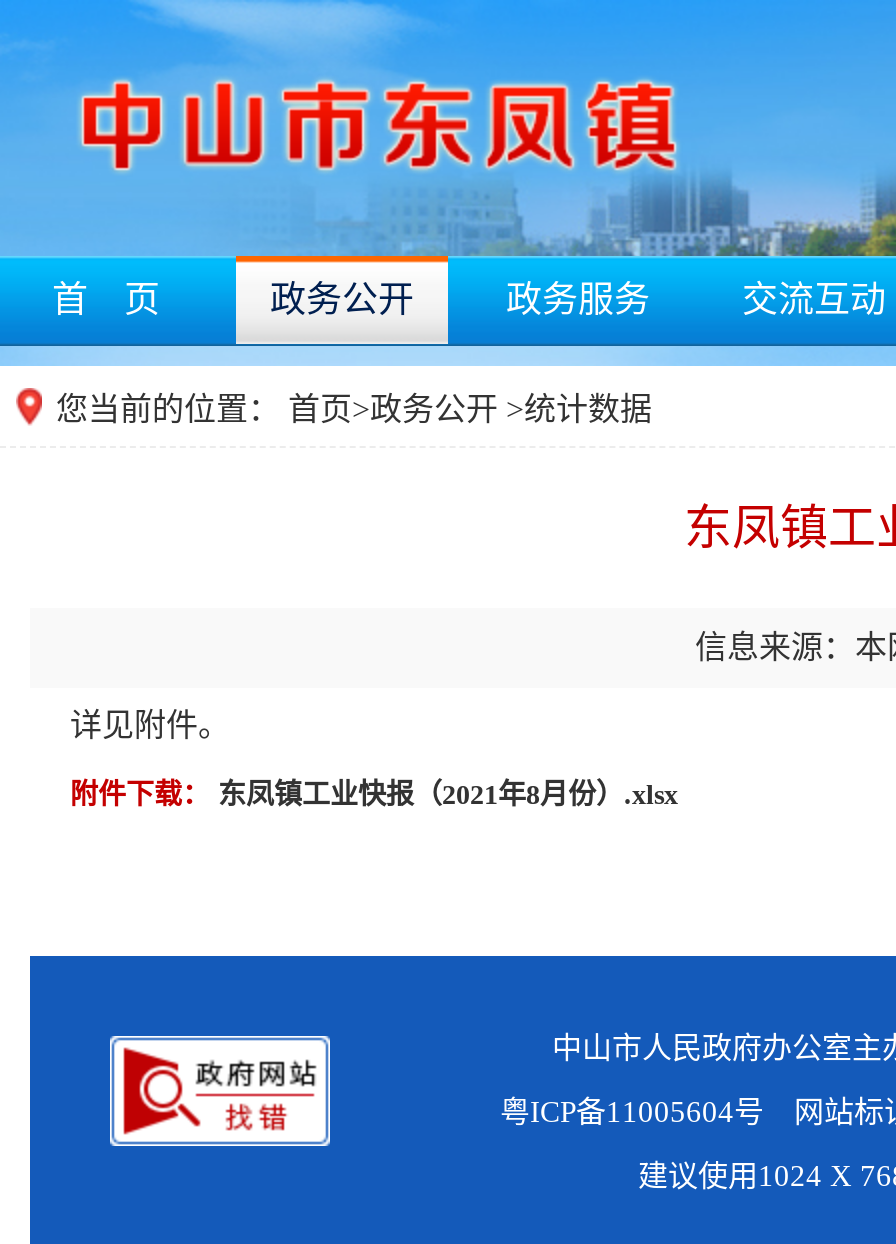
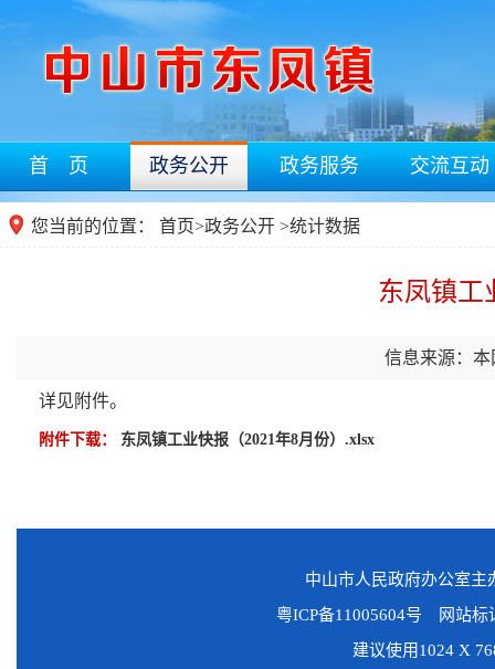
- [image]
